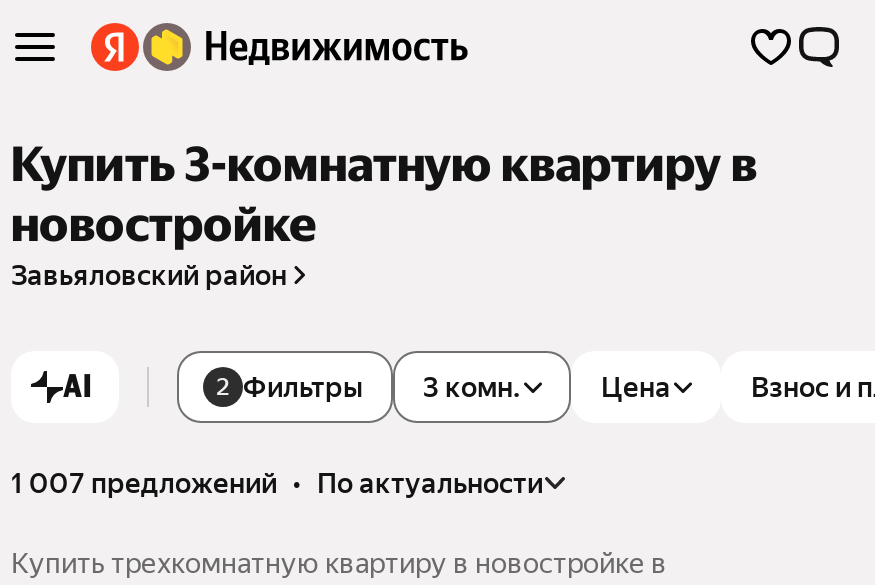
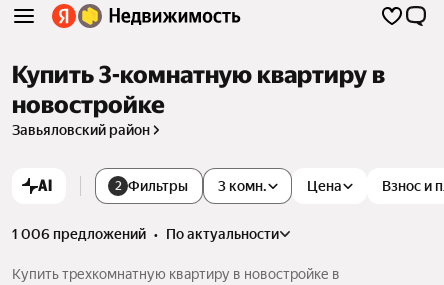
- 1 007 предложений • по актуальности
+ 1 006 предложений • по актуальности
